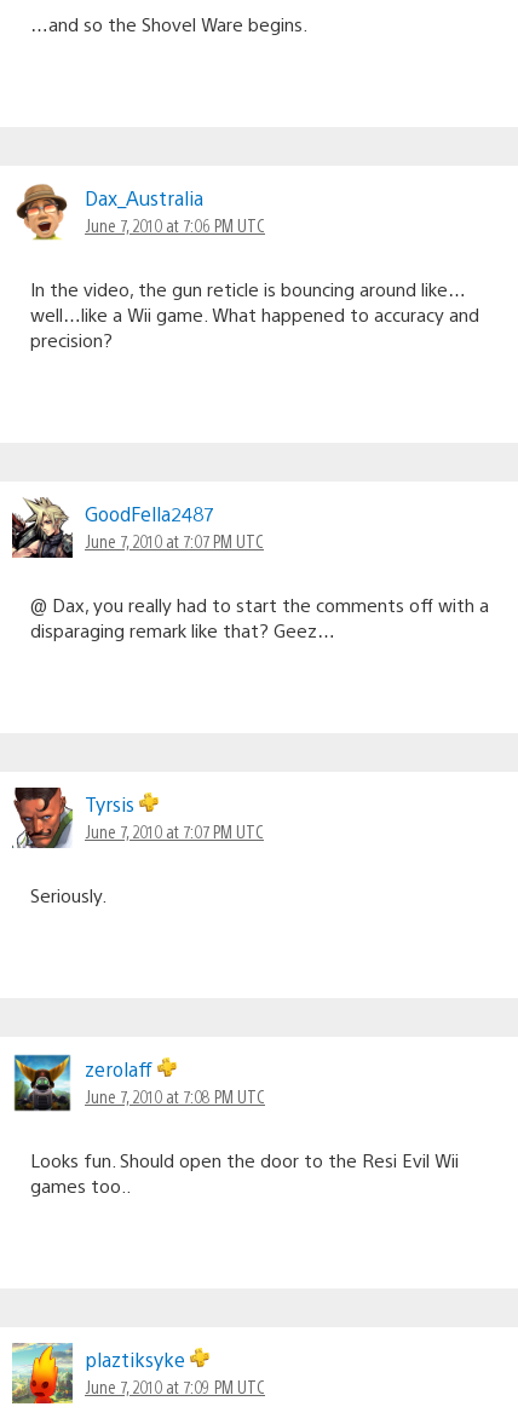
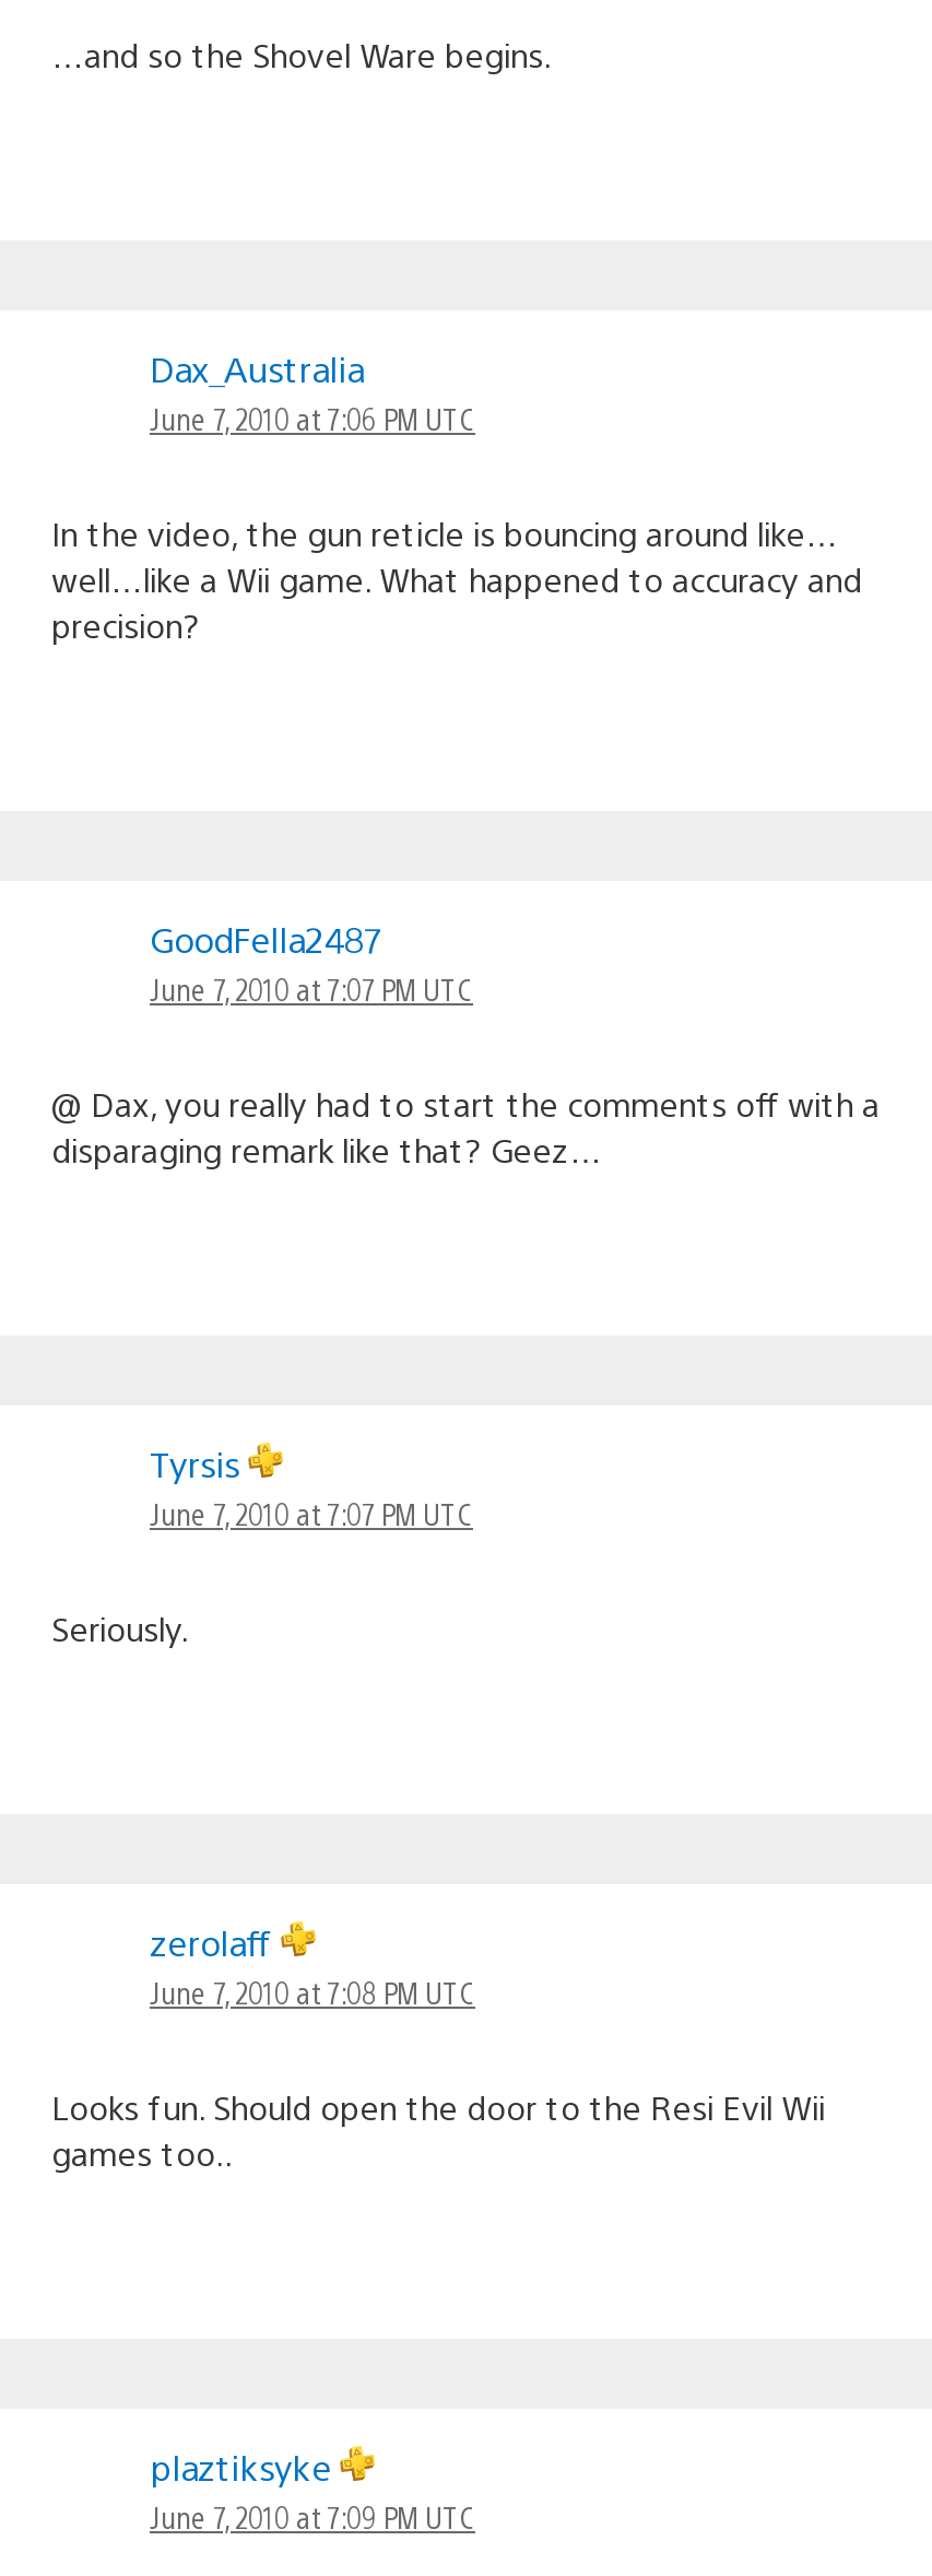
- [image]

- [image]

- [image]

- [image]

- [image]
